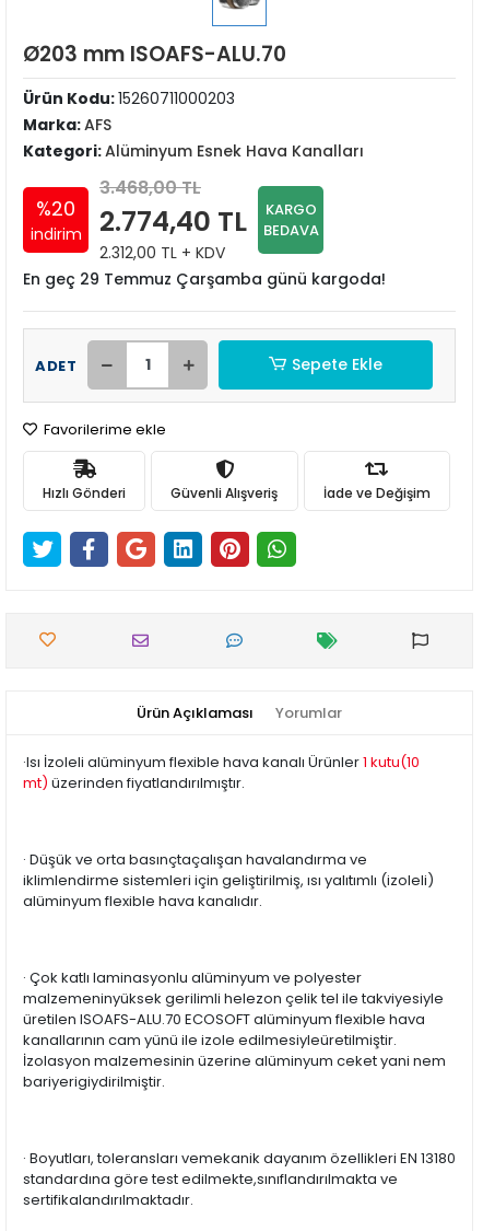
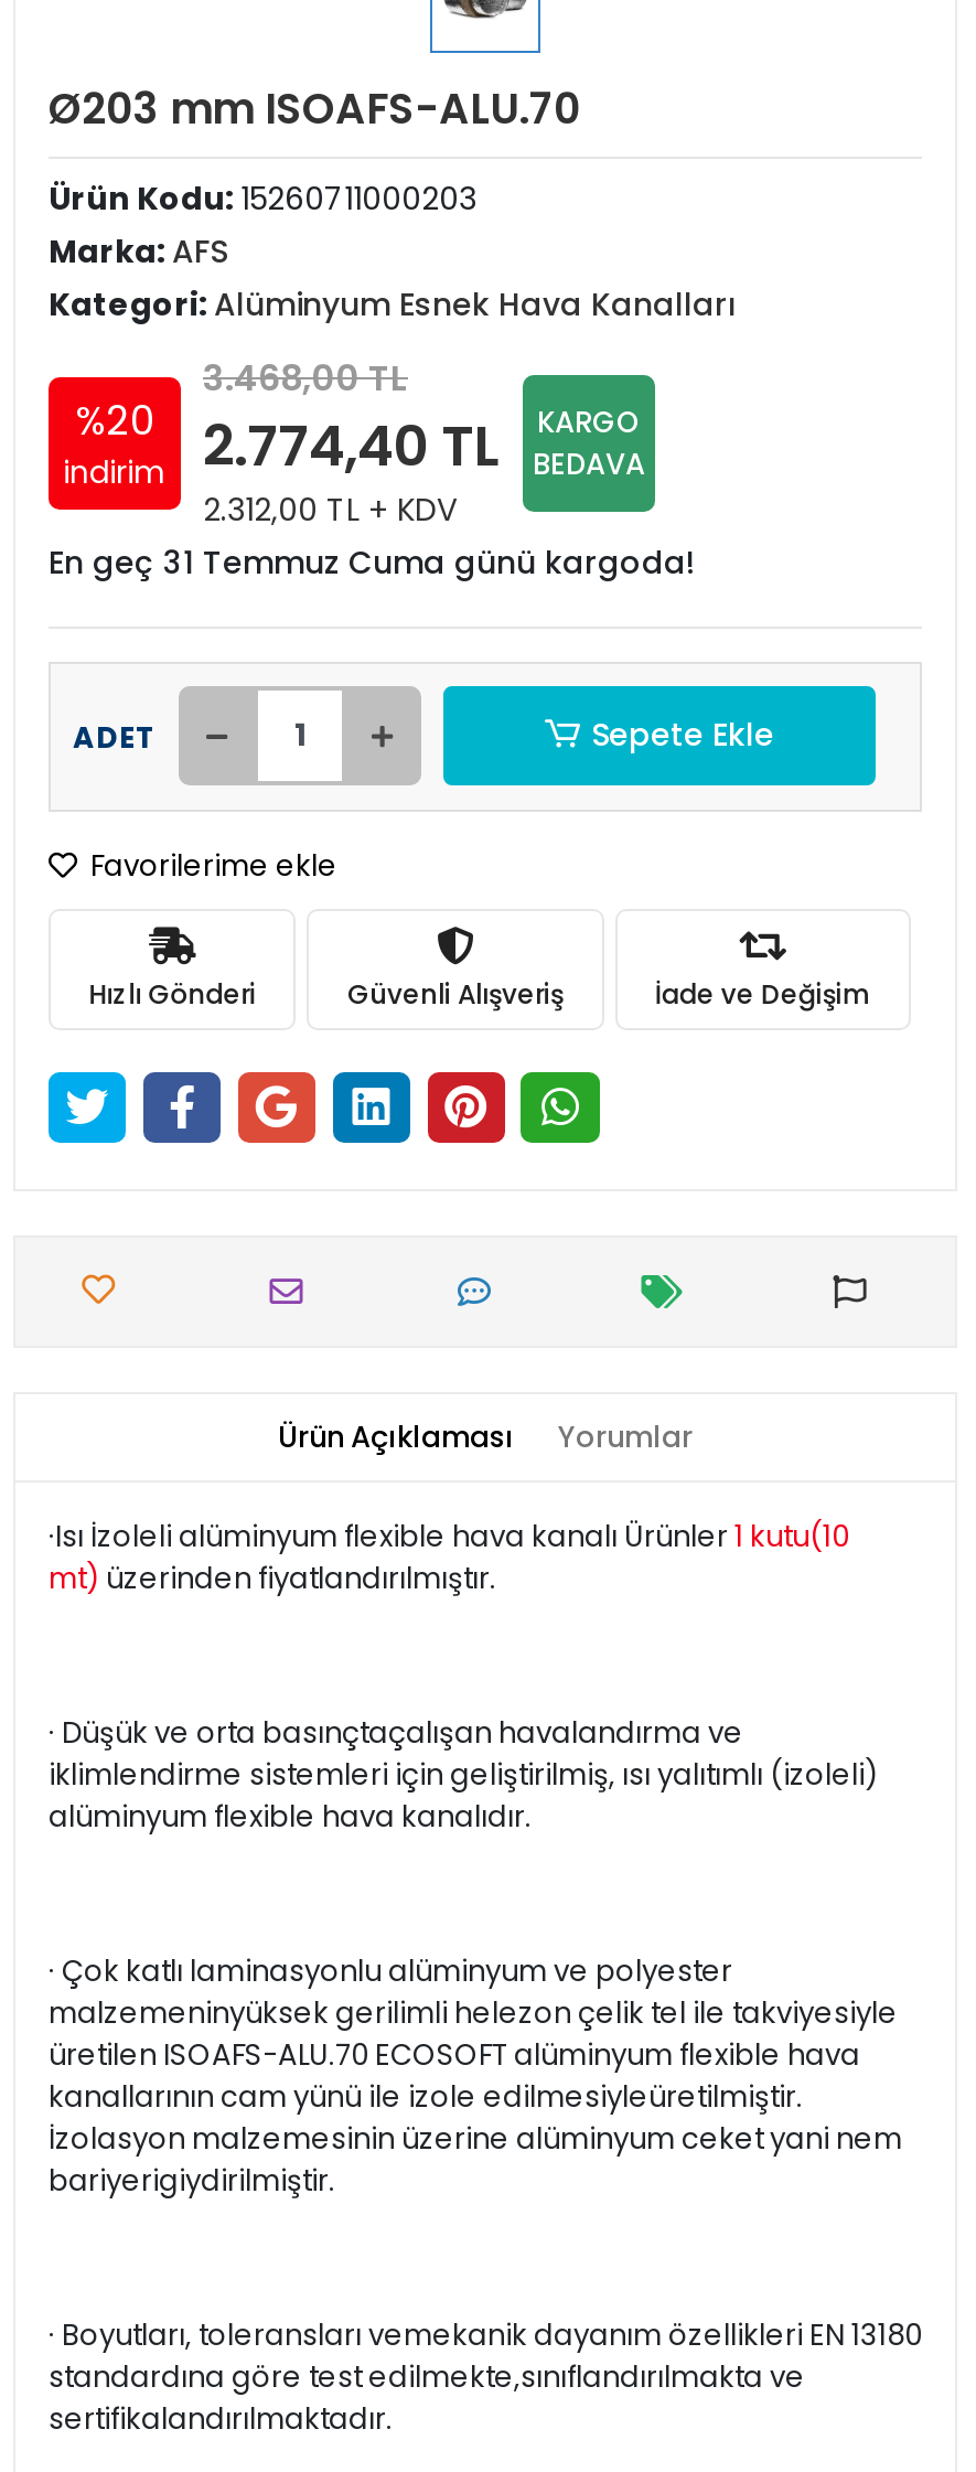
- En geç 29 Temmuz Çarşamba günü kargoda!
+ En geç 31 Temmuz Cuma günü kargoda!
